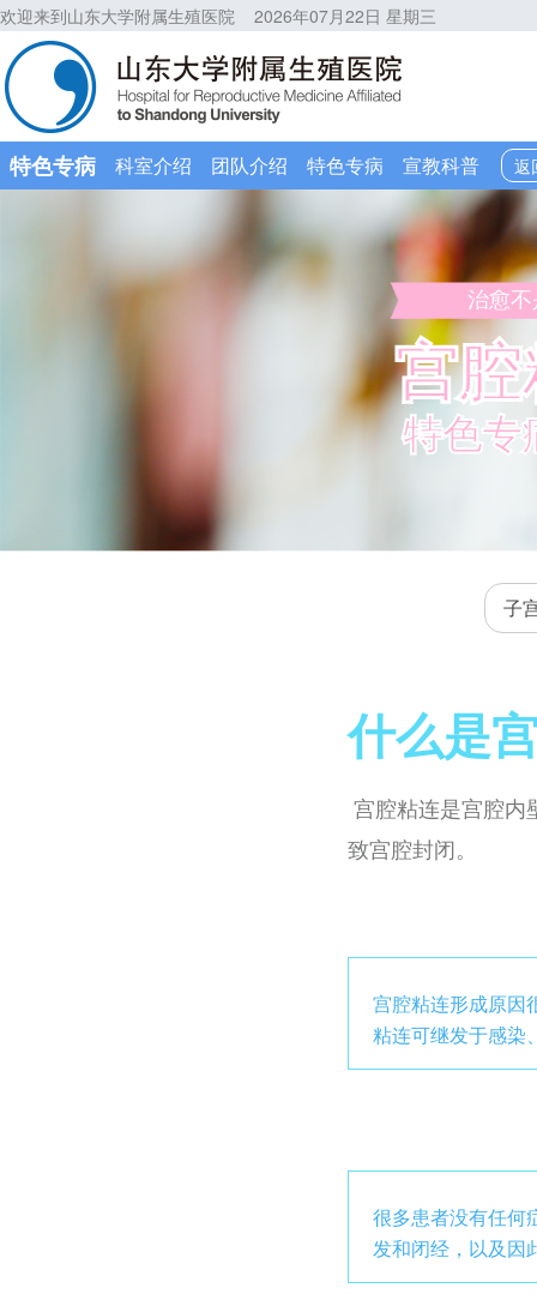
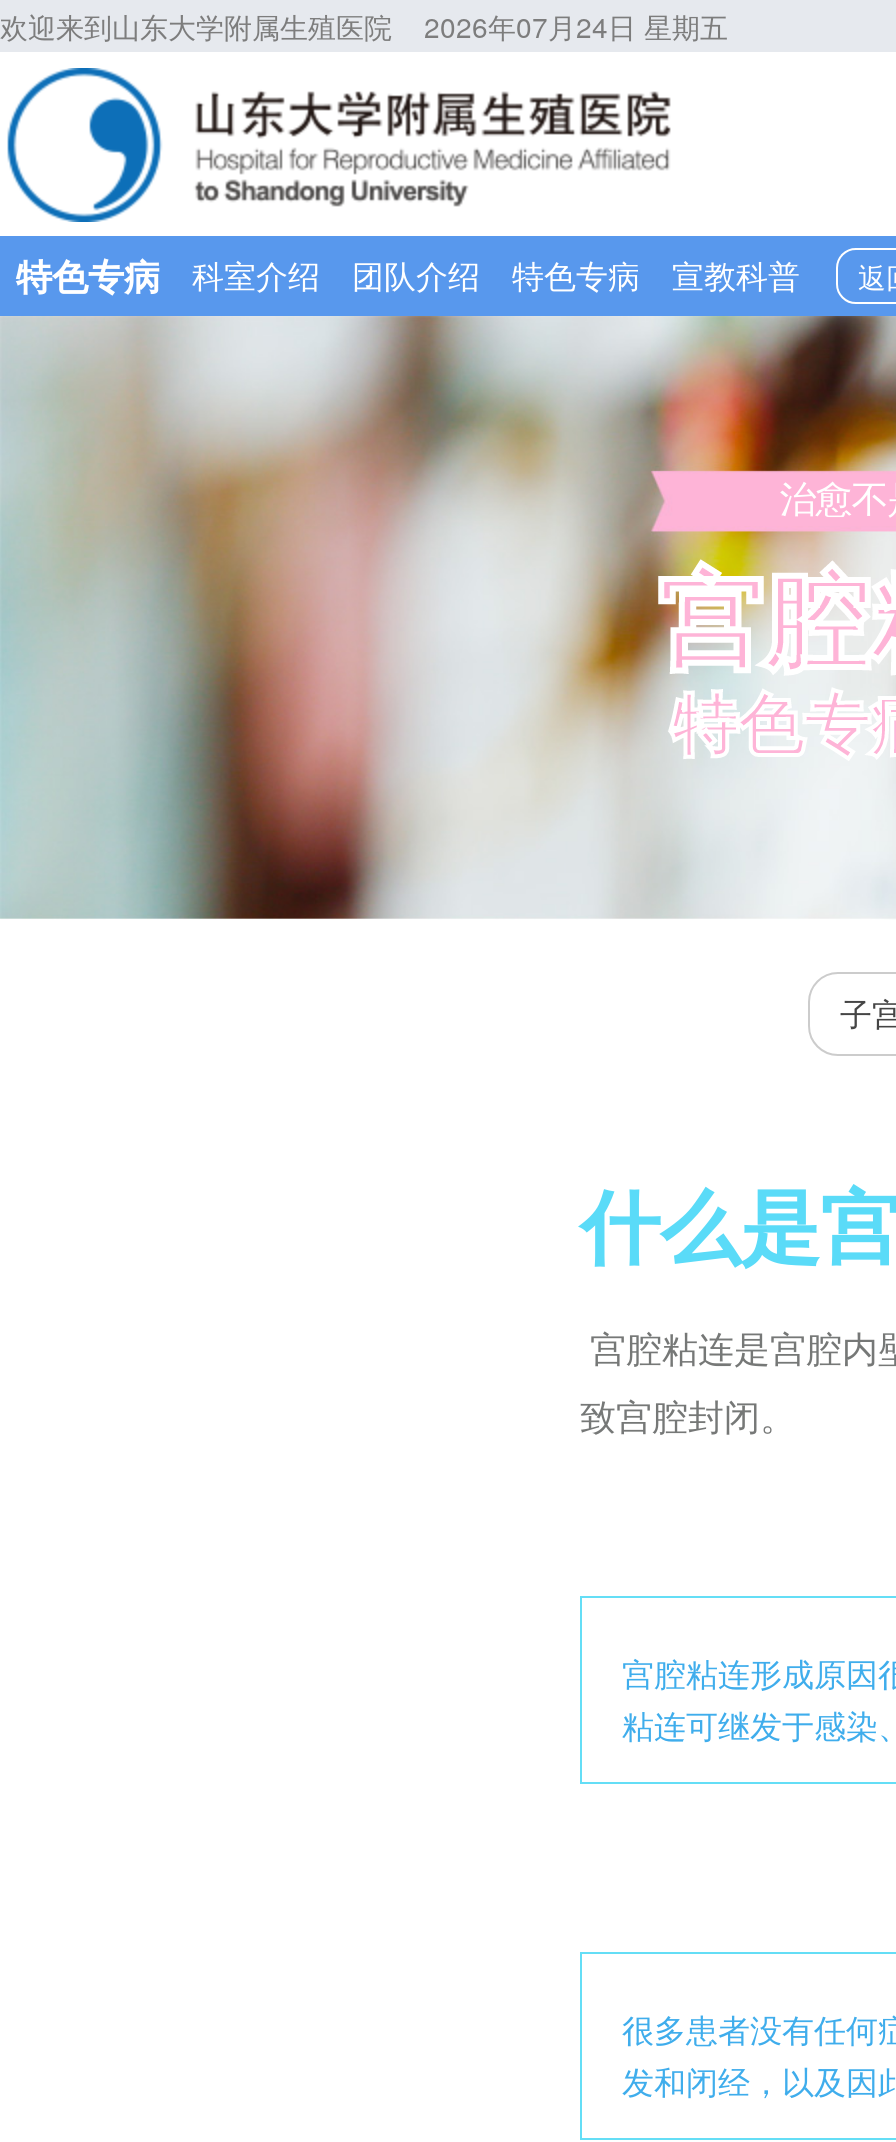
- 2026年07月22日 星期三
+ 2026年07月24日 星期五
